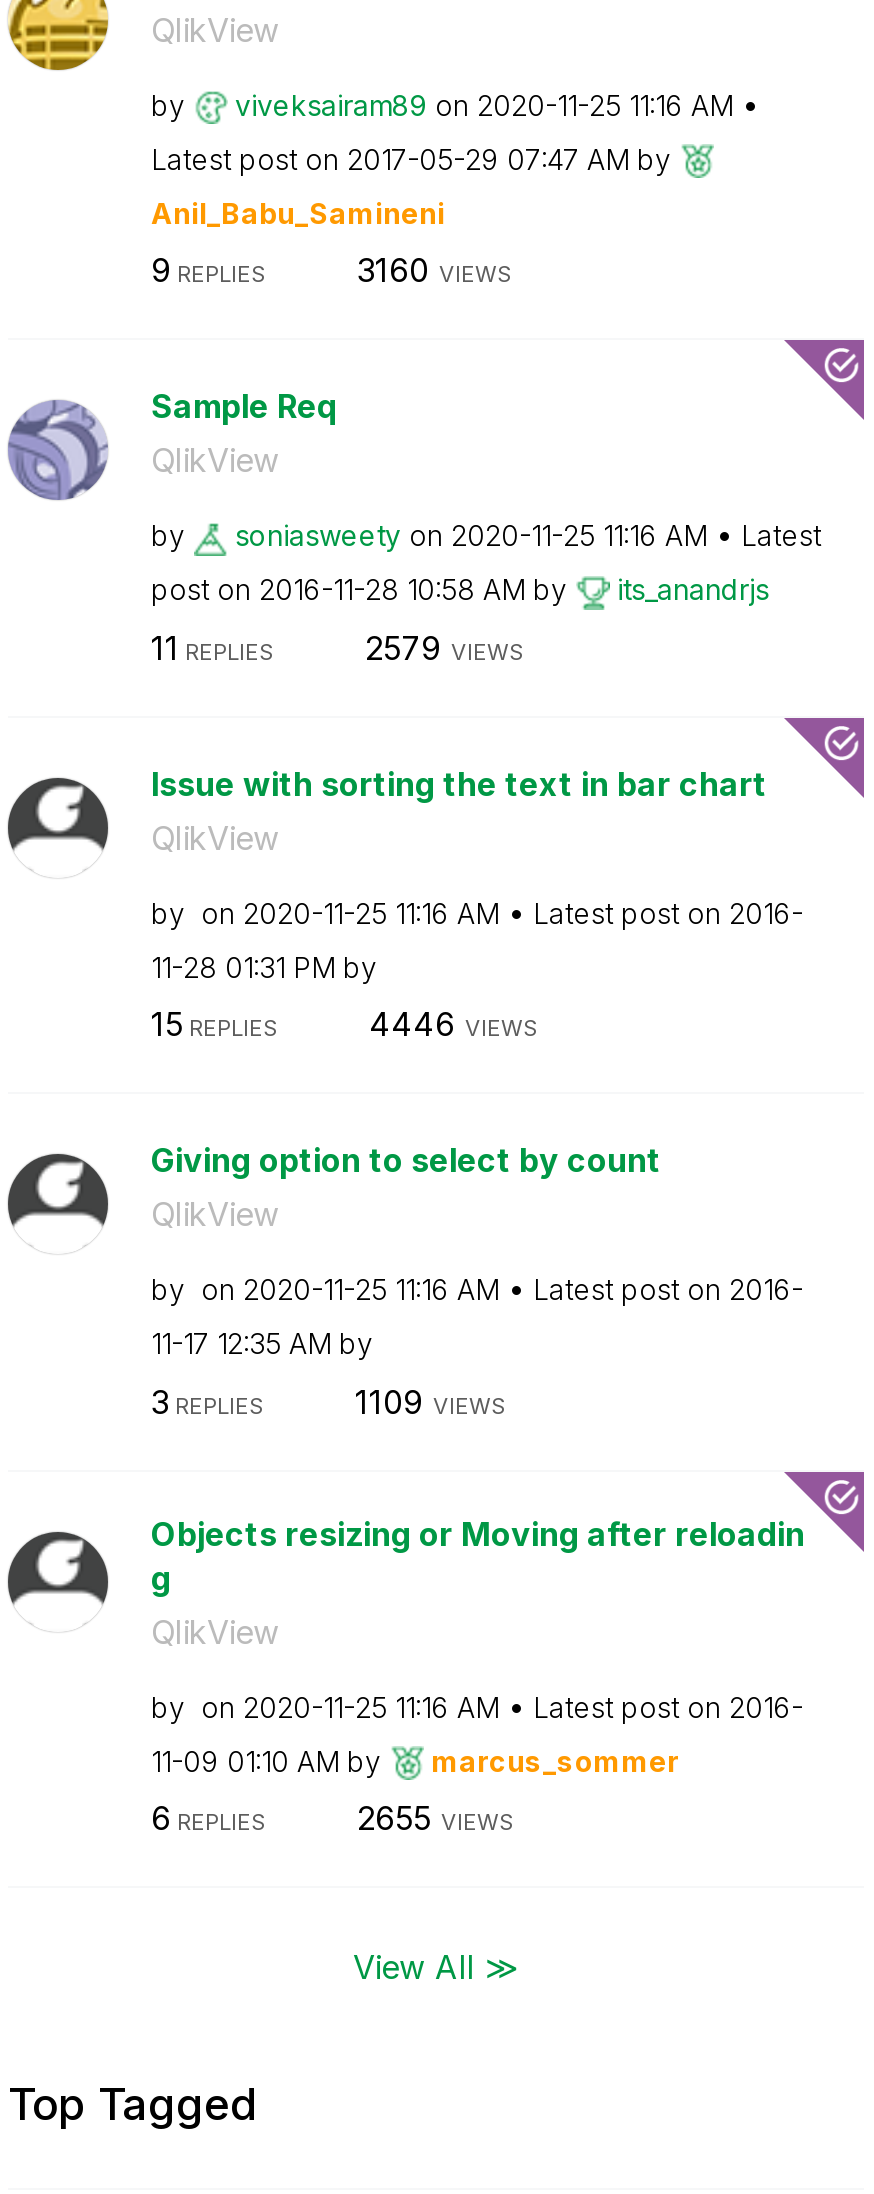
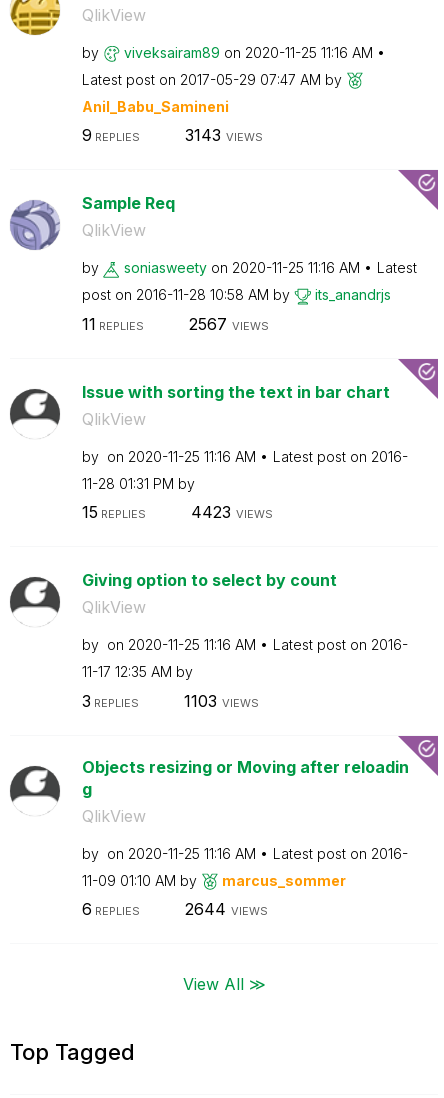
- 3160 VIEWS
+ 3143 VIEWS

- 2579 VIEWS
+ 2567 VIEWS

- 4446 VIEWS
+ 4423 VIEWS

- 1109 VIEWS
+ 1103 VIEWS

- 2655 VIEWS
+ 2644 VIEWS
